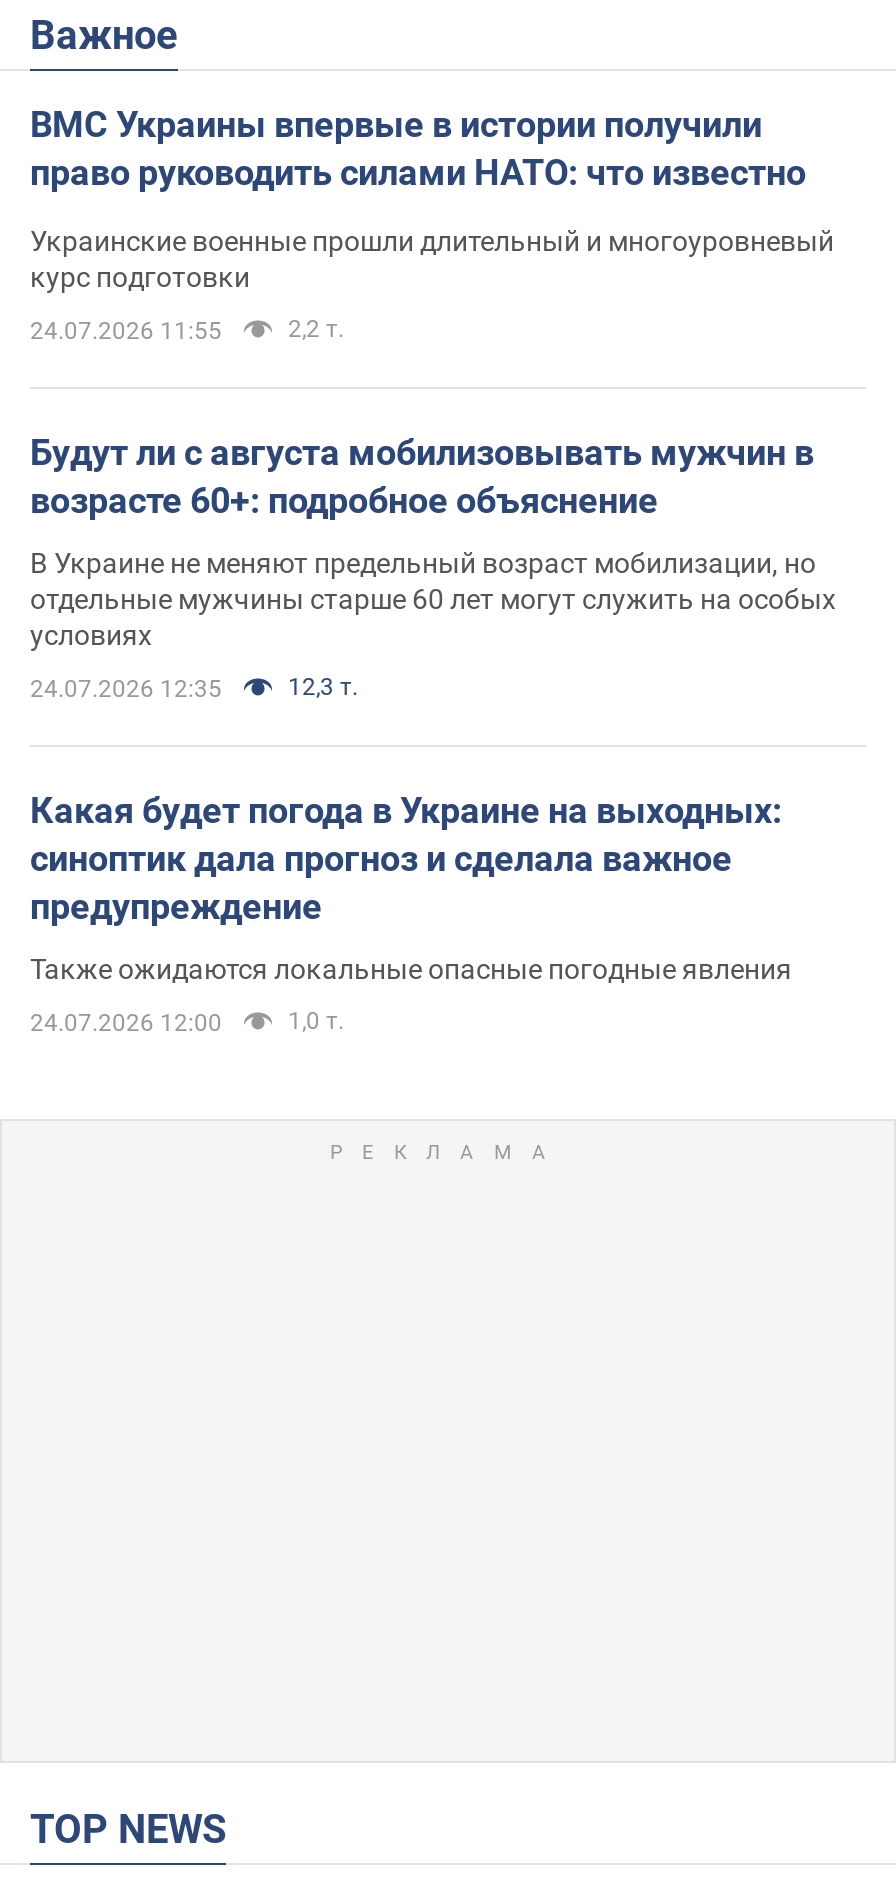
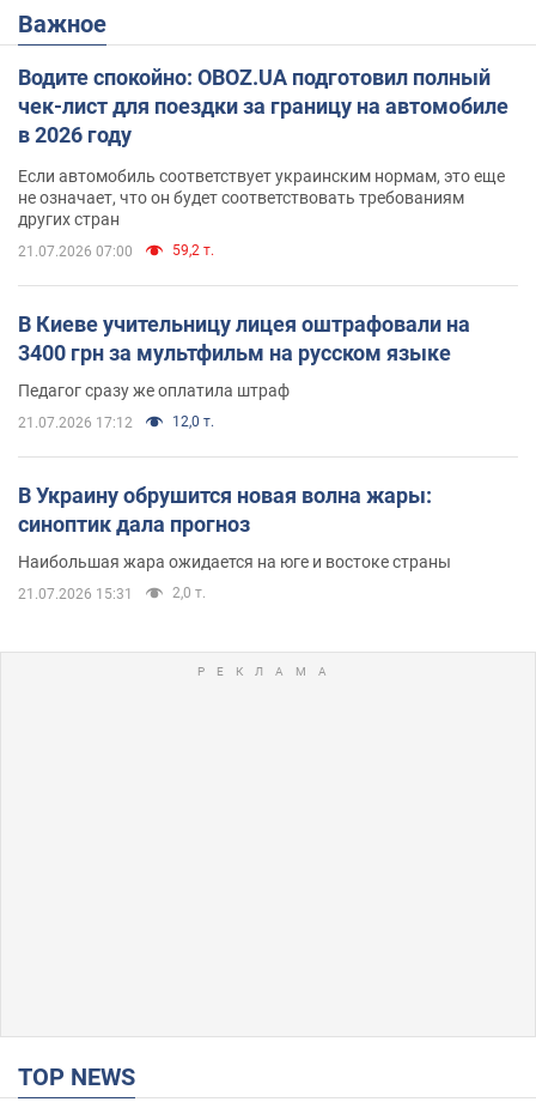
- ВМС Украины впервые в истории получили
- право руководить силами НАТО: что известно
+ Водите спокойно: OBOZ.UA подготовил полный
+ чек-лист для поездки за границу на автомобиле
+ в 2026 году

- Украинские военные прошли длительный и многоуровневый
- курс подготовки
+ Если автомобиль соответствует украинским нормам, это еще
+ не означает, что он будет соответствовать требованиям
+ других стран

- 24.07.2026 11:55
- 2,2 т.
+ 21.07.2026 07:00
+ 59,2 т.

- Будут ли с августа мобилизовывать мужчин в
- возрасте 60+: подробное объяснение
+ В Киеве учительницу лицея оштрафовали на
+ 3400 грн за мультфильм на русском языке

- В Украине не меняют предельный возраст мобилизации, но
- отдельные мужчины старше 60 лет могут служить на особых
- условиях
+ Педагог сразу же оплатила штраф

- 24.07.2026 12:35
- 12,3 т.
+ 21.07.2026 17:12
+ 12,0 т.

- Какая будет погода в Украине на выходных:
- синоптик дала прогноз и сделала важное
- предупреждение
+ В Украину обрушится новая волна жары:
+ синоптик дала прогноз

- Также ожидаются локальные опасные погодные явления
+ Наибольшая жара ожидается на юге и востоке страны

- 24.07.2026 12:00
- 1,0 т.
+ 21.07.2026 15:31
+ 2,0 т.
